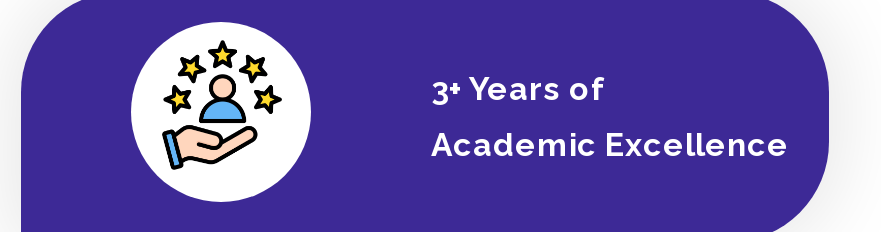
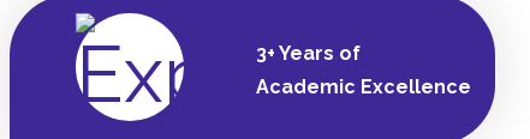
- [image]
+ [image]
